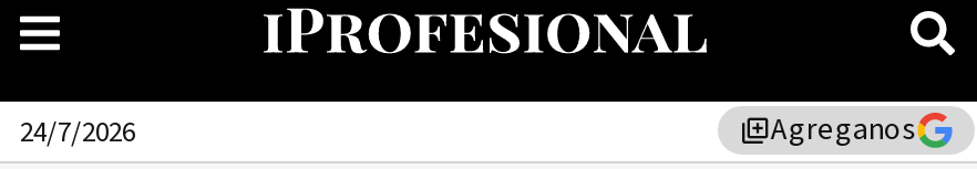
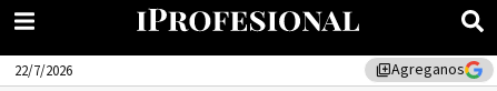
- 24/7/2026
+ 22/7/2026
